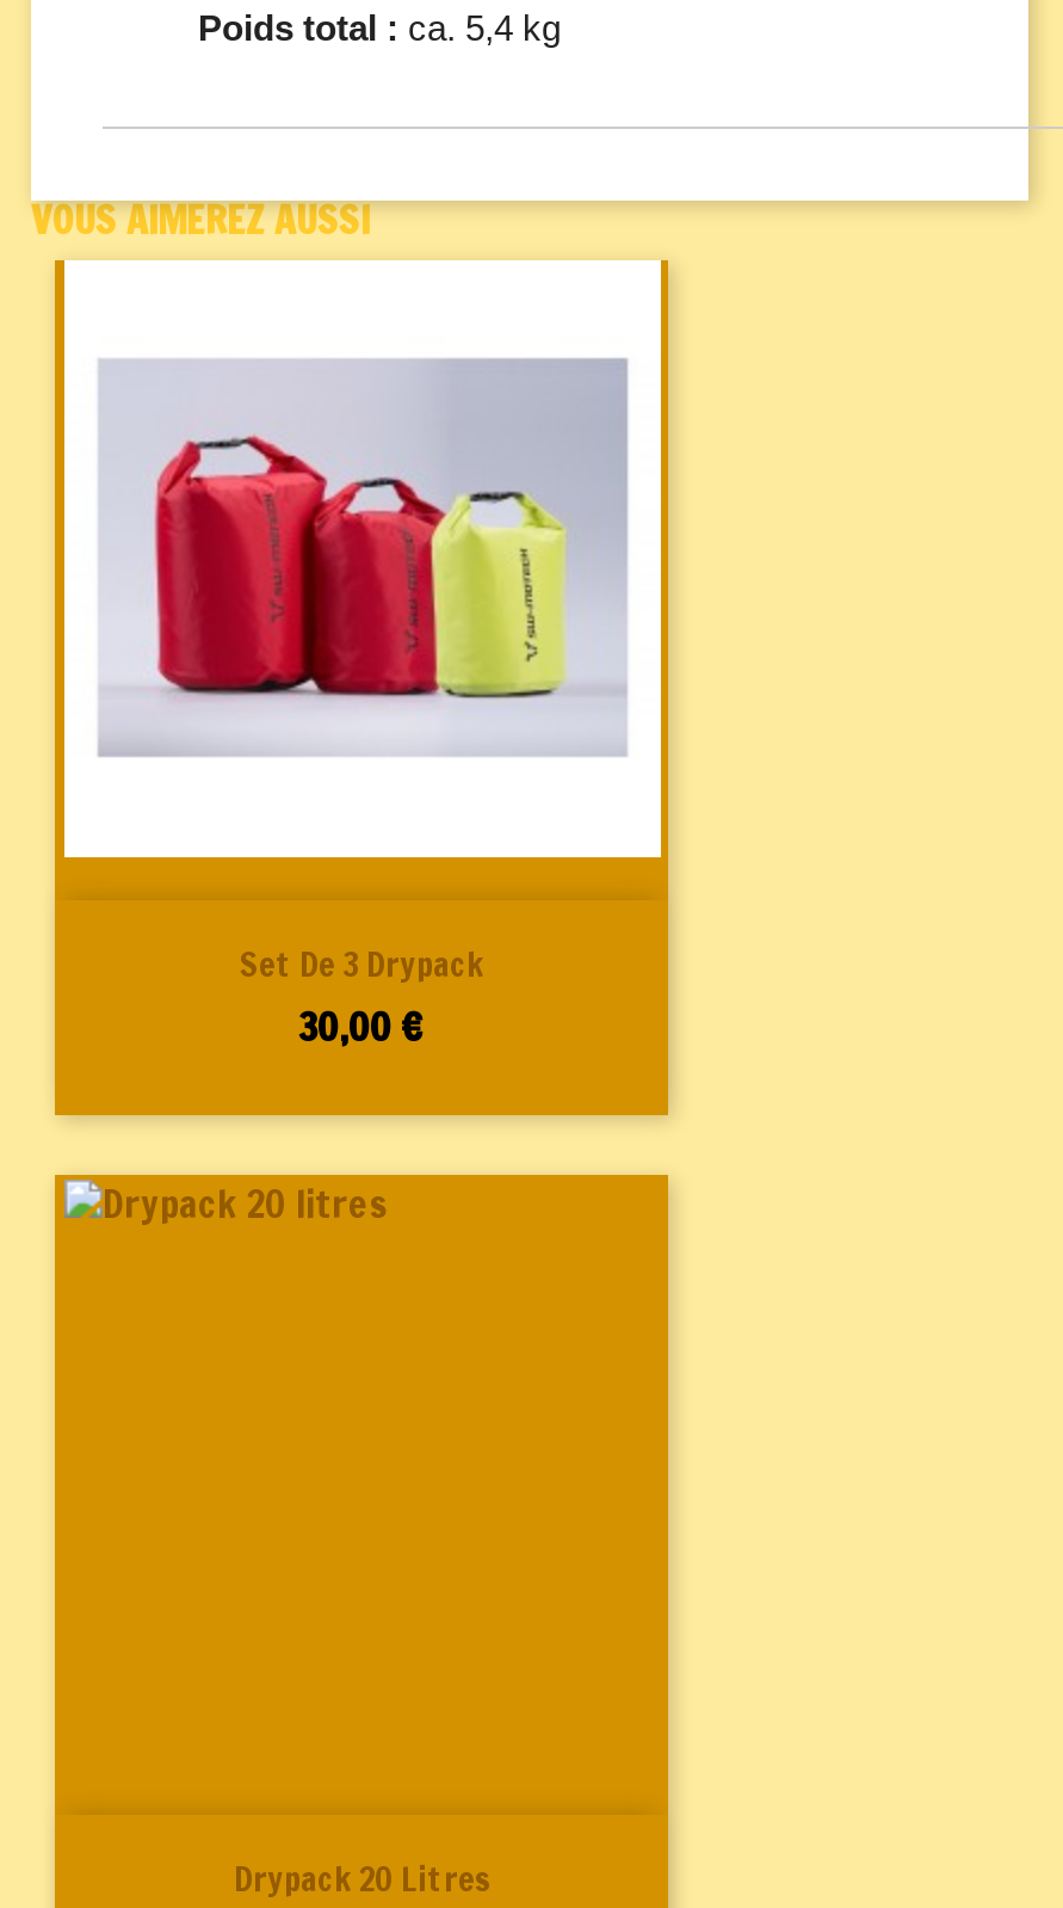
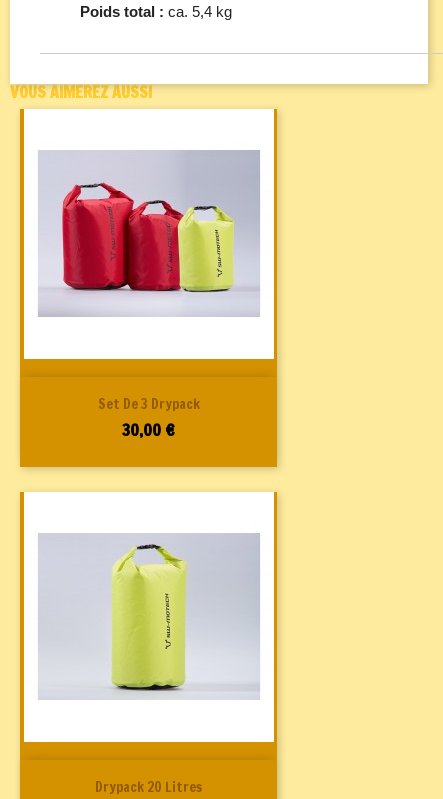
+ [image]
